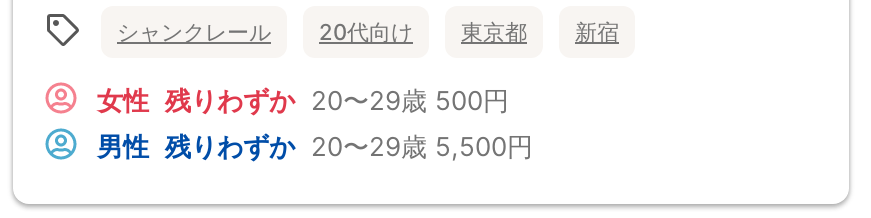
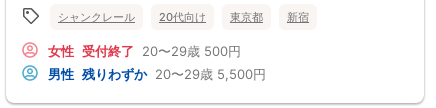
- 女性 残りわずか 20〜29歳 500円
+ 女性 受付終了 20〜29歳 500円
